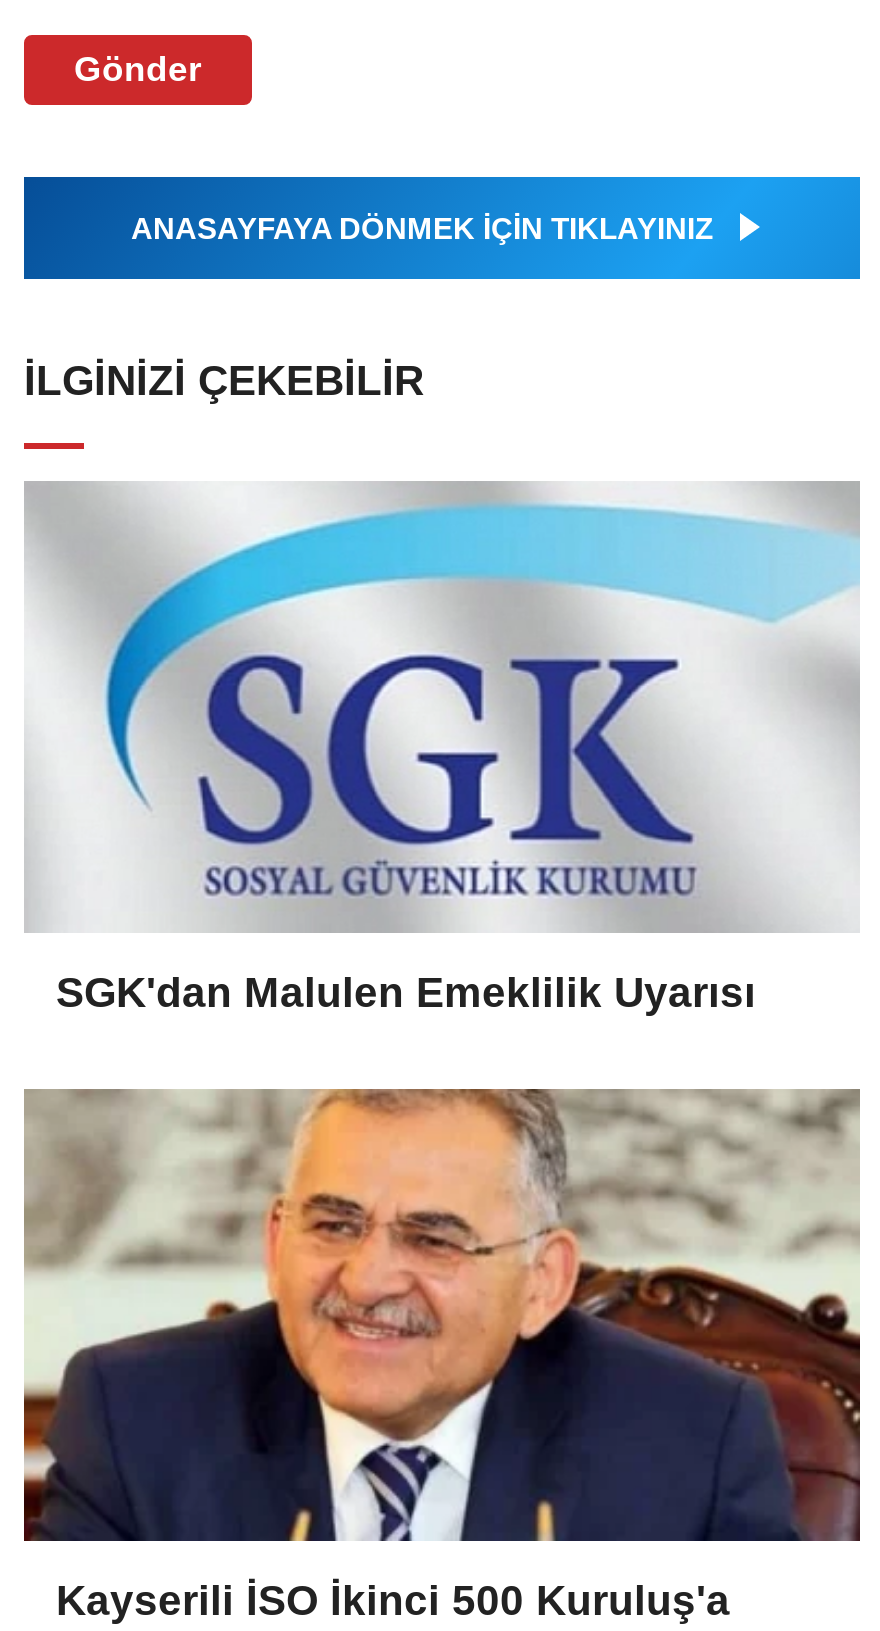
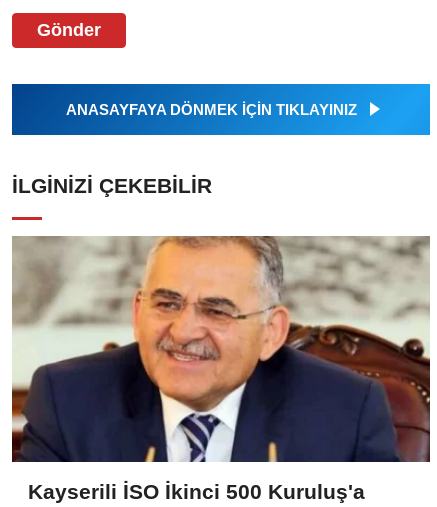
- [image]
- SGK'dan Malulen Emeklilik Uyarısı
